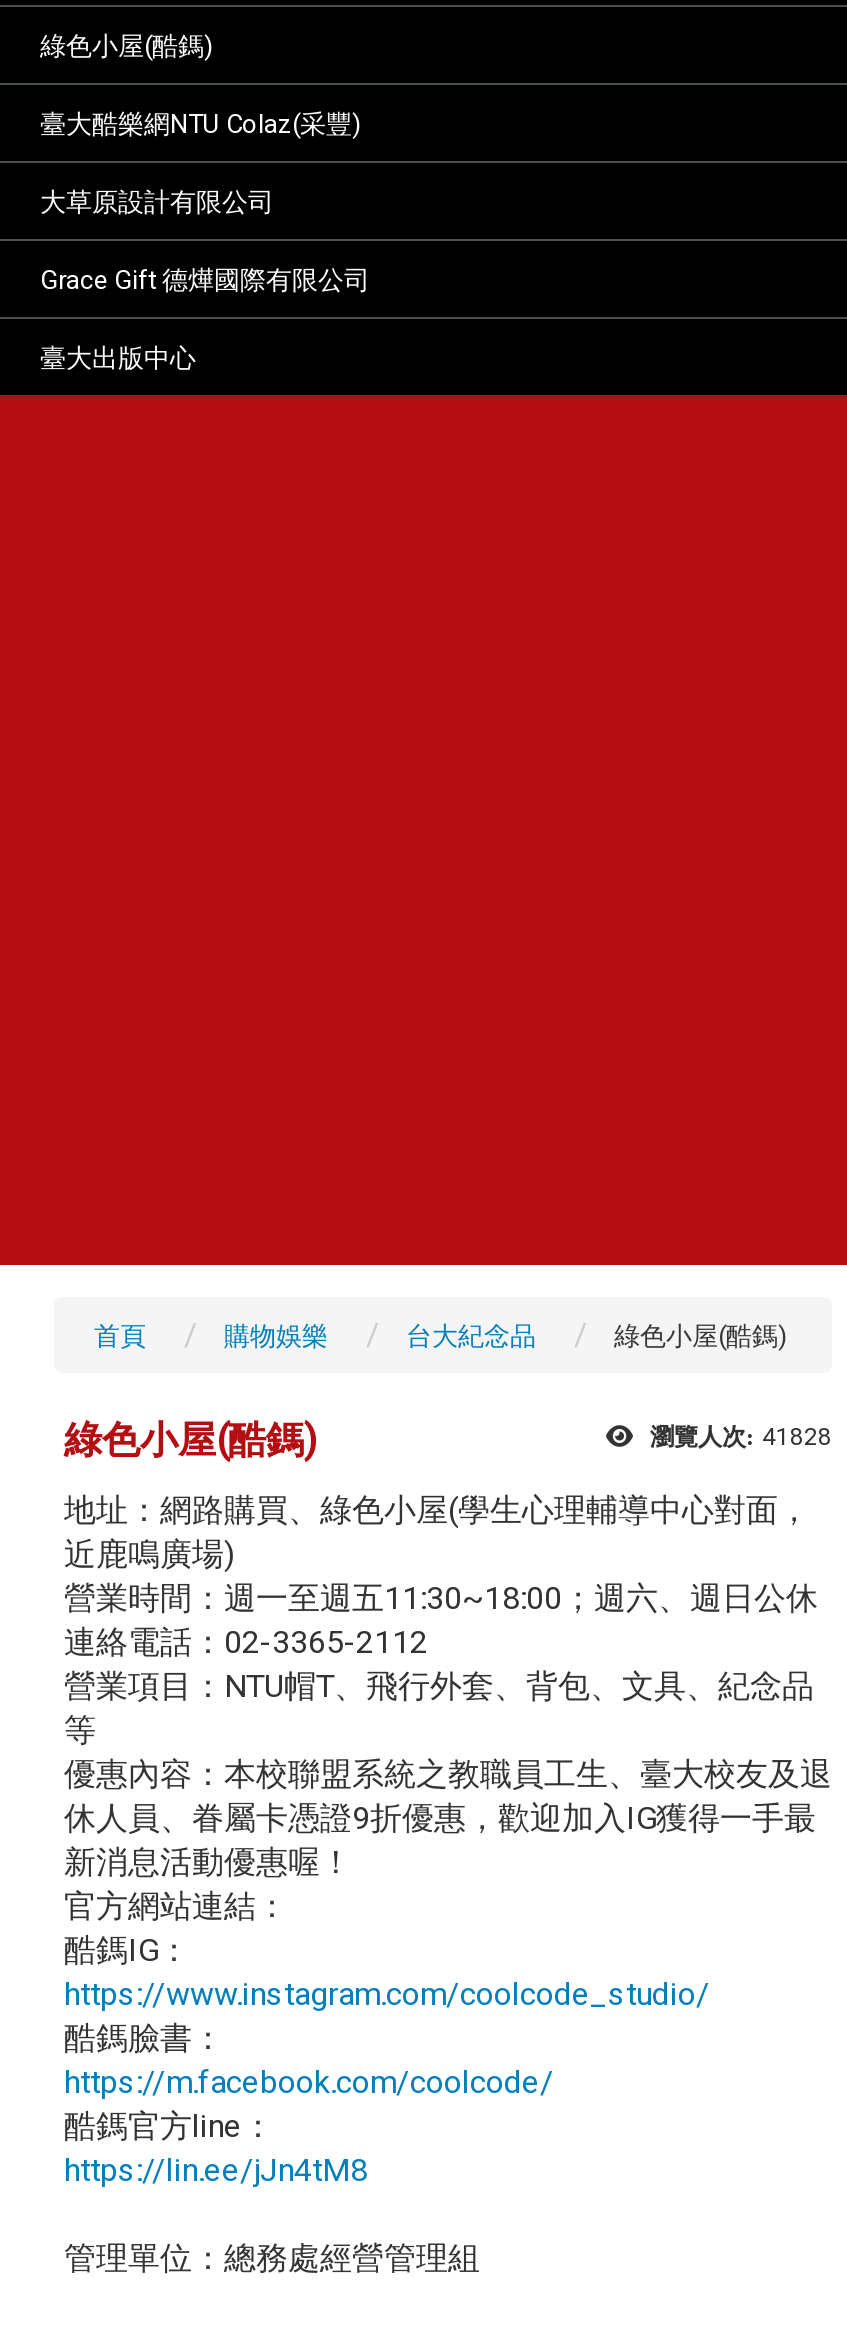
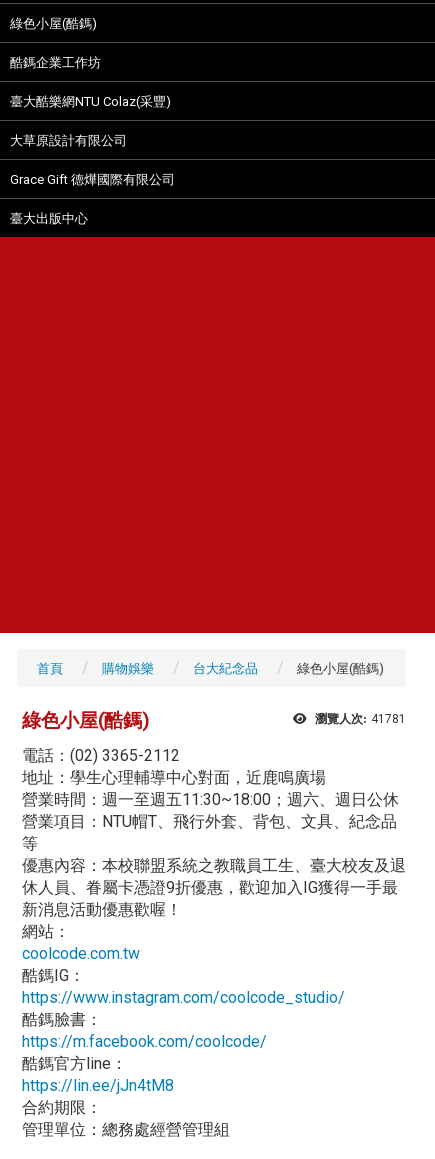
+ 酷鎷企業工作坊

moved down: 臺大酷樂網NTU Colaz(采豐) | 大草原設計有限公司 | Grace Gift 德燁國際有限公司 | 臺大出版中心

- 瀏覽人次: 41828
+ 瀏覽人次: 41781

- 地址：網路購買、綠色小屋(學生心理輔導中心對面，
- 近鹿鳴廣場)
+ 電話：(02) 3365-2112
+ 地址：學生心理輔導中心對面，近鹿鳴廣場

- 連絡電話：02-3365-2112

moved up: 營業項目：NTU帽T、飛行外套、背包、文具、紀念品 | 等 | 優惠內容：本校聯盟系統之教職員工生、臺大校友及退 | 休人員、眷屬卡憑證9折優惠，歡迎加入IG獲得一手最

- 新消息活動優惠喔！
- 官方網站連結：
+ 新消息活動優惠歡喔！
+ 網站：
+ coolcode.com.tw

+ 合約期限：
